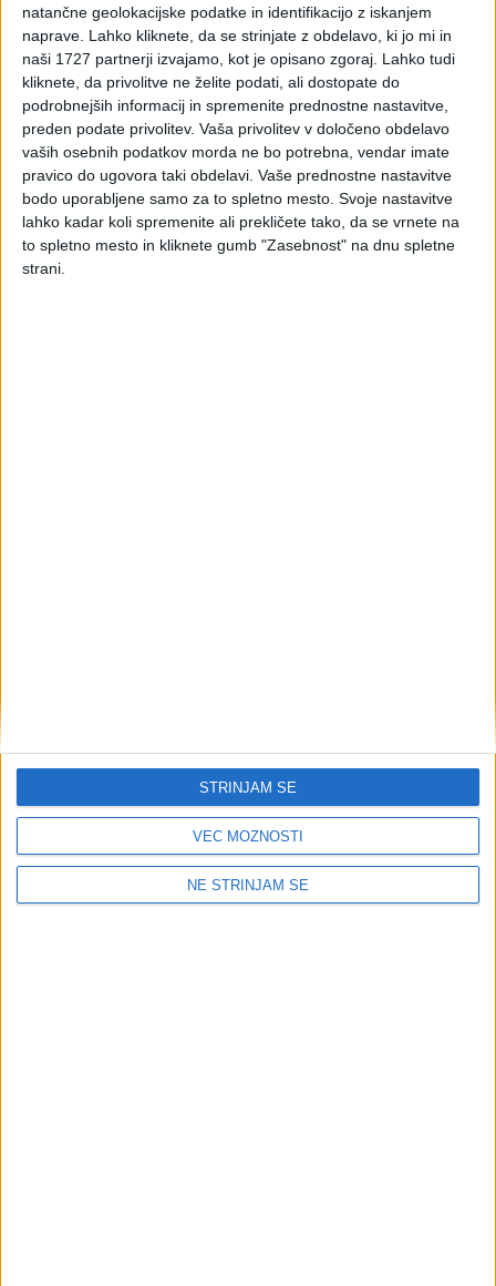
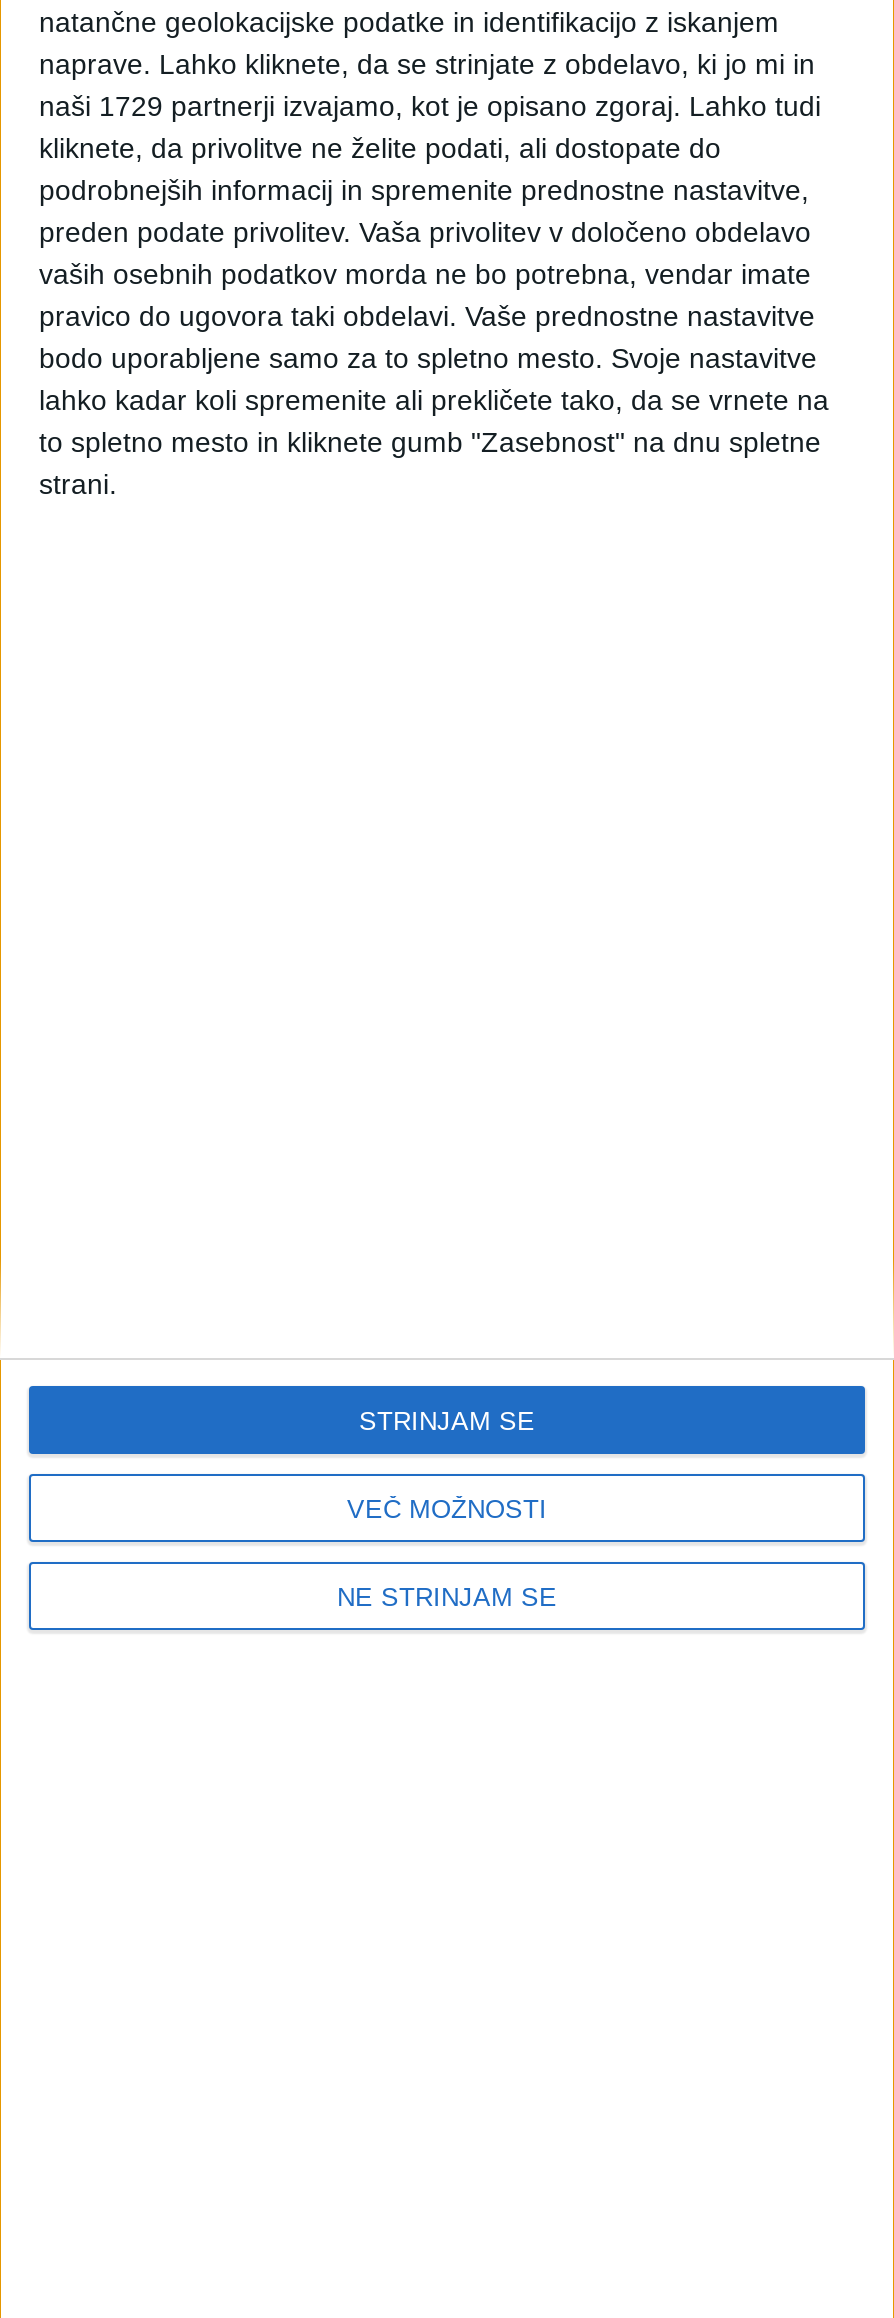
- naši 1727 partnerji izvajamo, kot je opisano zgoraj. Lahko tudi
+ naši 1729 partnerji izvajamo, kot je opisano zgoraj. Lahko tudi
